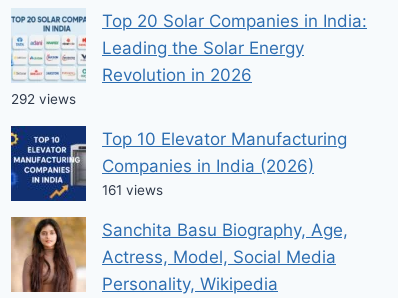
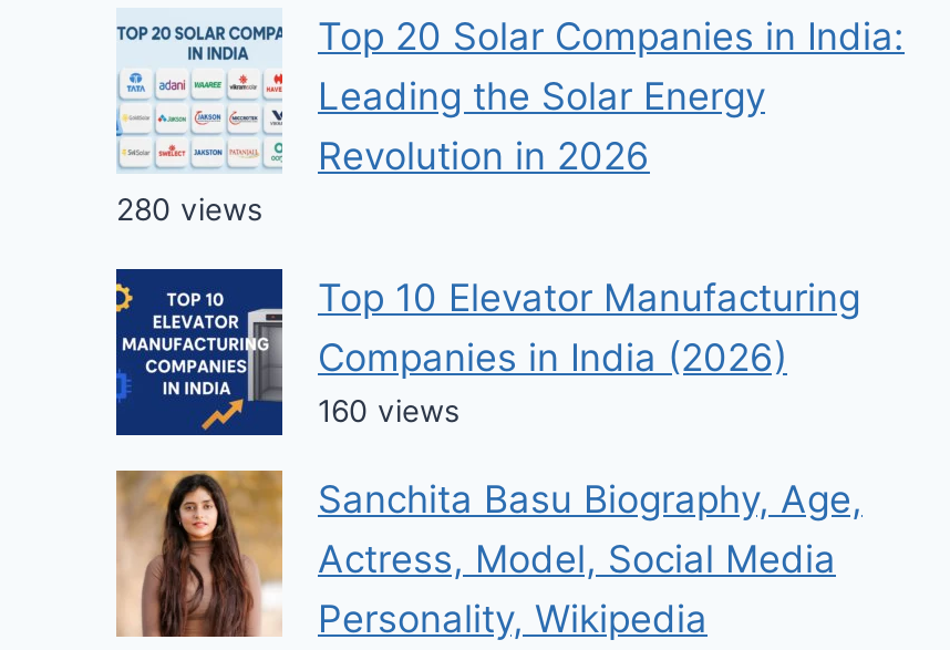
- 292 views
+ 280 views

- 161 views
+ 160 views
